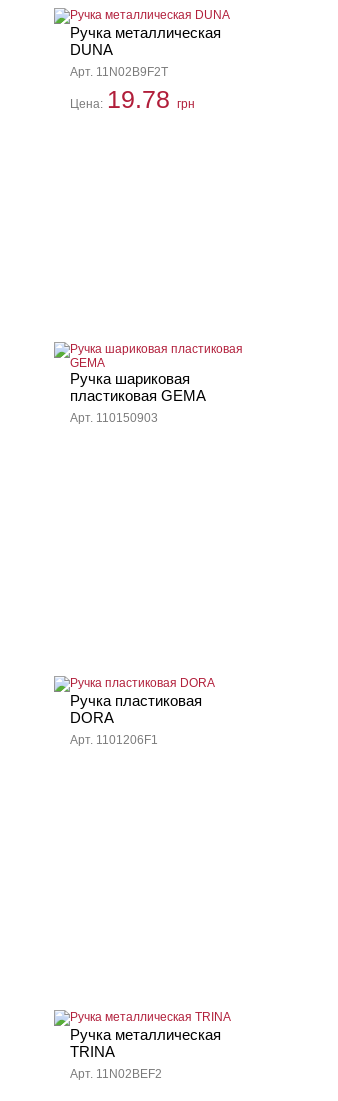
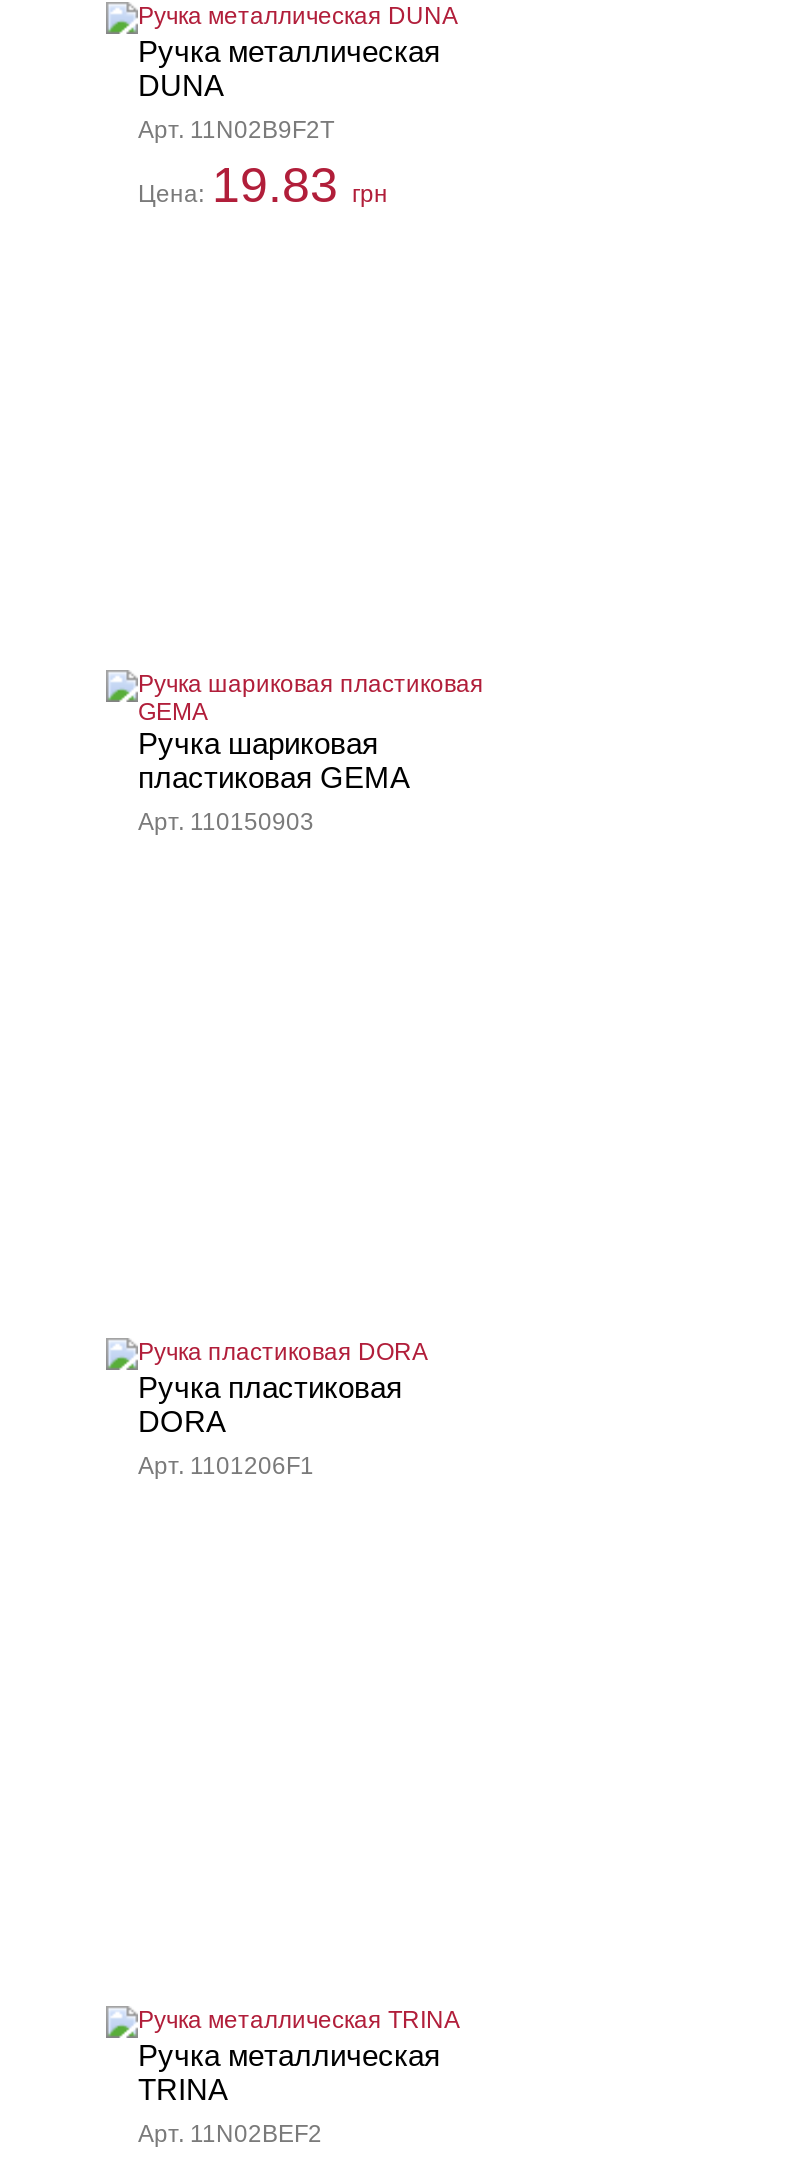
- Цена: 19.78 грн
+ Цена: 19.83 грн
